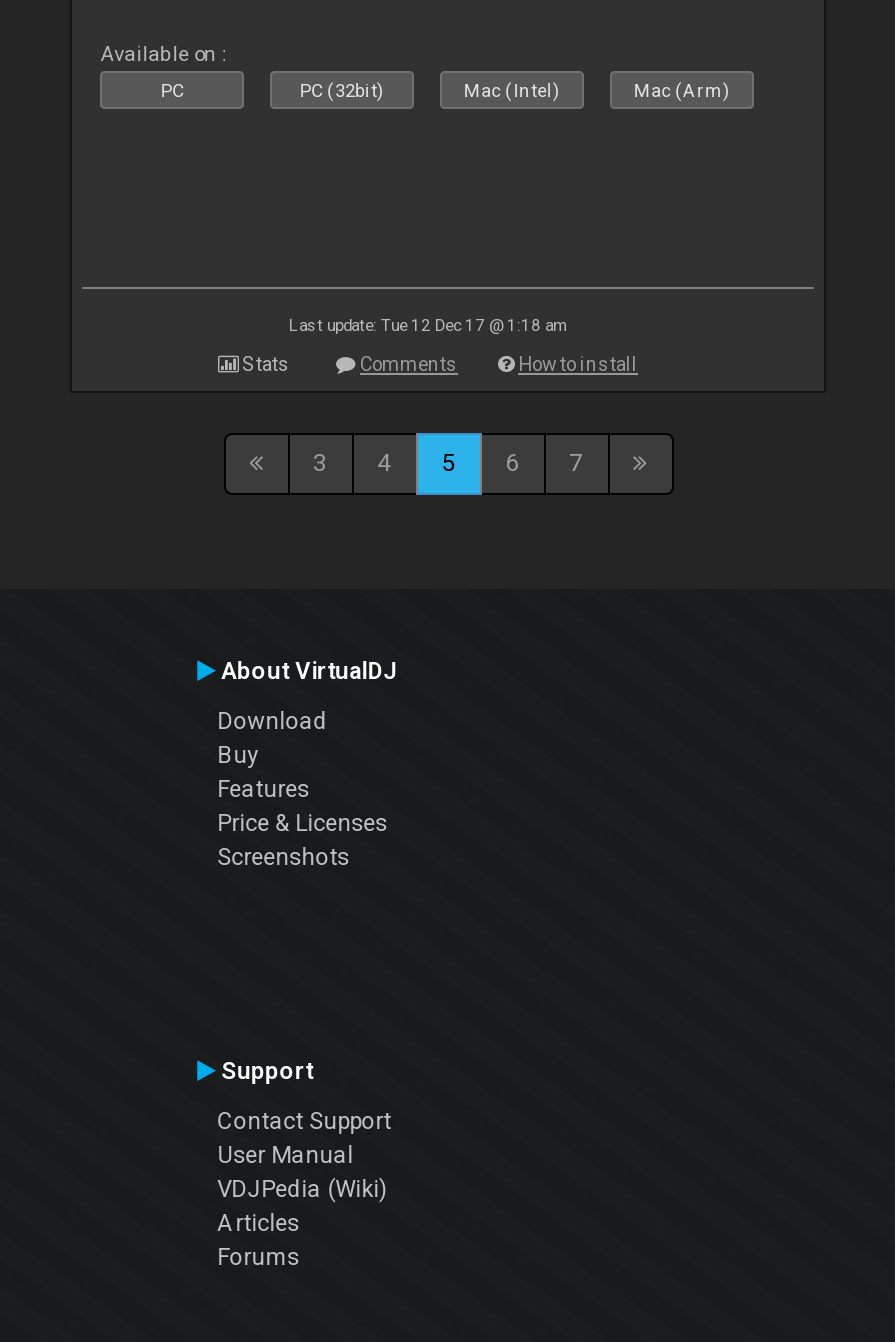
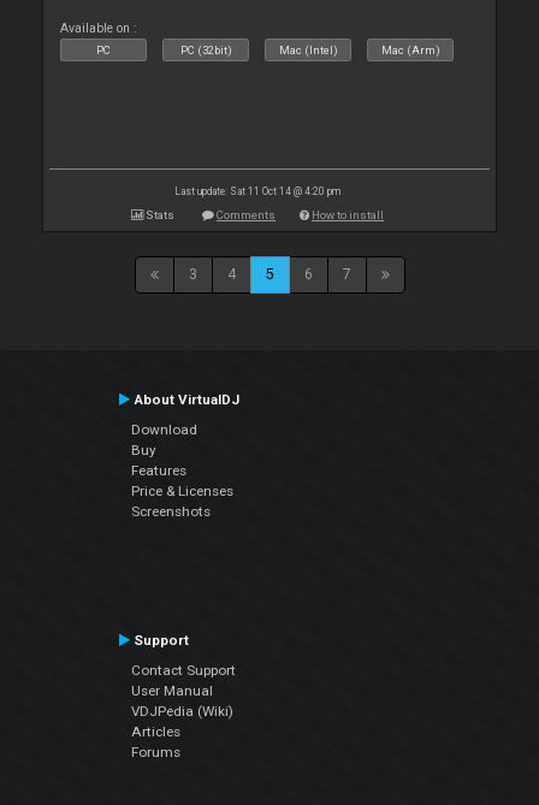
- Last update: Tue 12 Dec 17 @ 1:18 am
+ Last update: Sat 11 Oct 14 @ 4:20 pm
